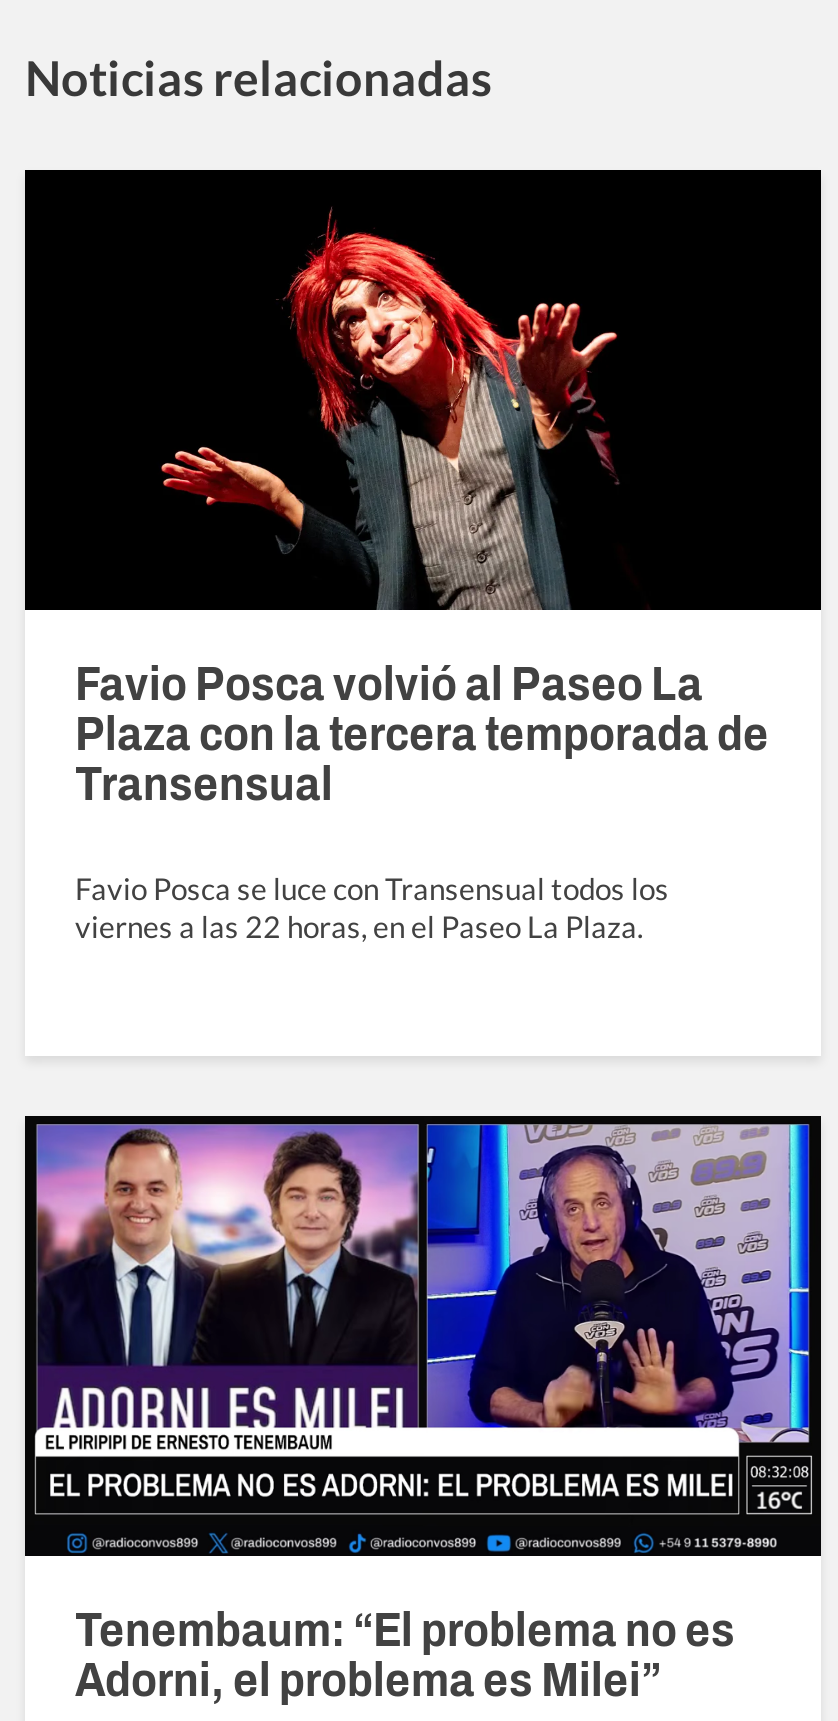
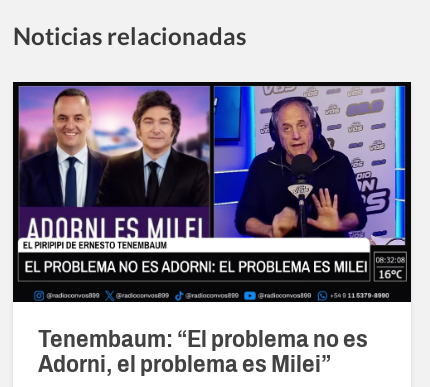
- [image]
- Favio Posca volvió al Paseo La
- Plaza con la tercera temporada de
- Transensual
- Favio Posca se luce con Transensual todos los
- viernes a las 22 horas, en el Paseo La Plaza.
